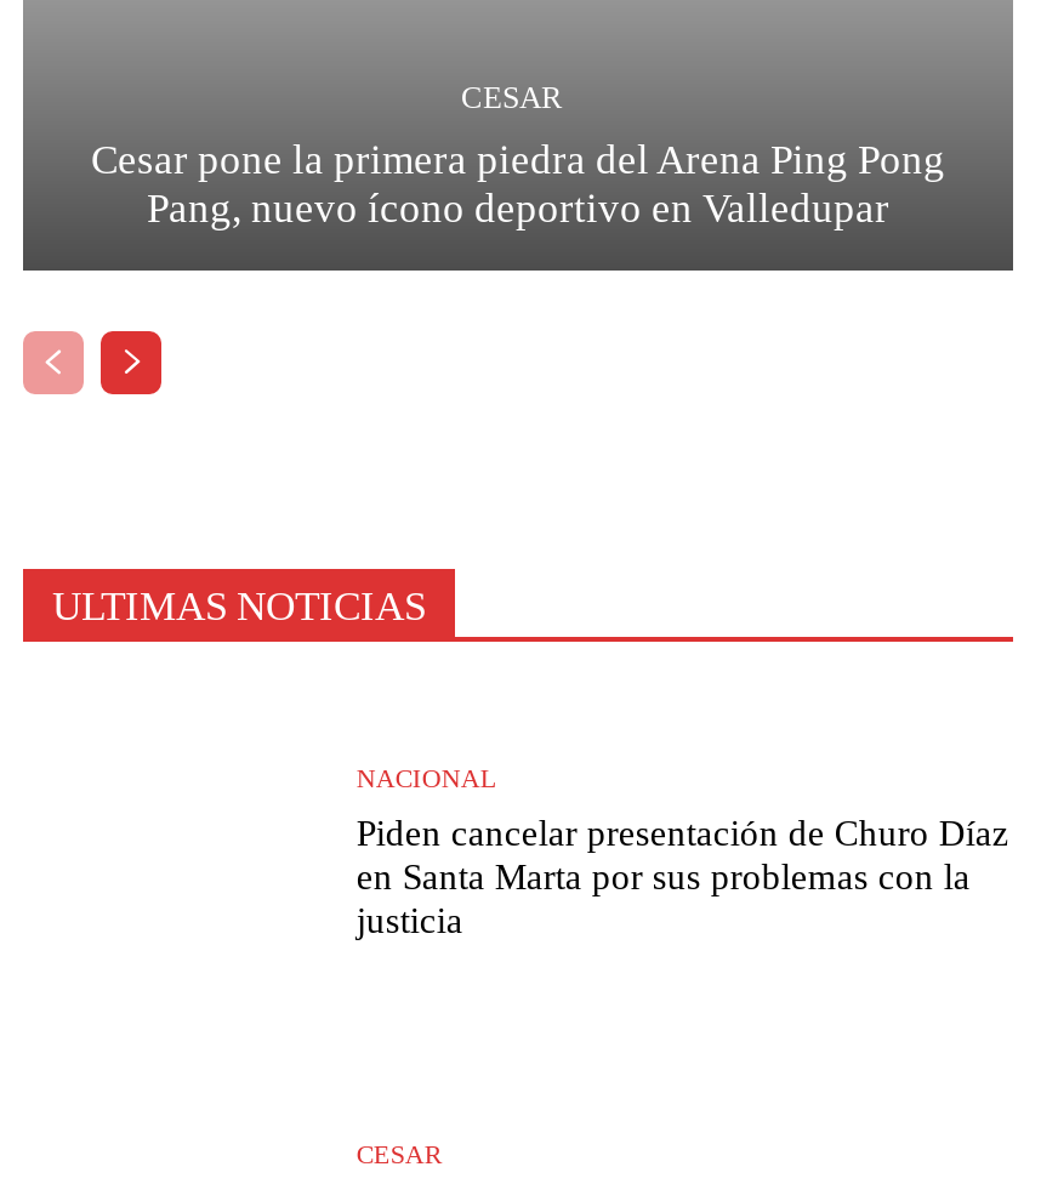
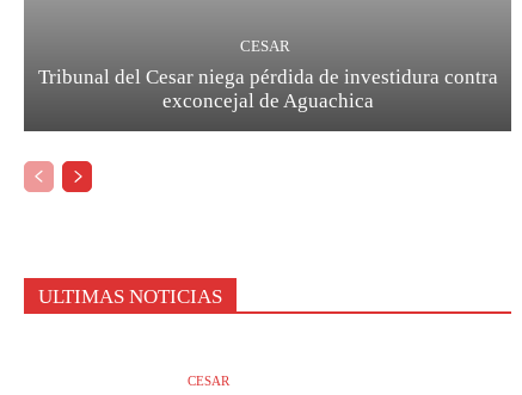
- Cesar pone la primera piedra del Arena Ping Pong
- Pang, nuevo ícono deportivo en Valledupar
+ Tribunal del Cesar niega pérdida de investidura contra
+ exconcejal de Aguachica

- NACIONAL
- Piden cancelar presentación de Churo Díaz
- en Santa Marta por sus problemas con la
- justicia
